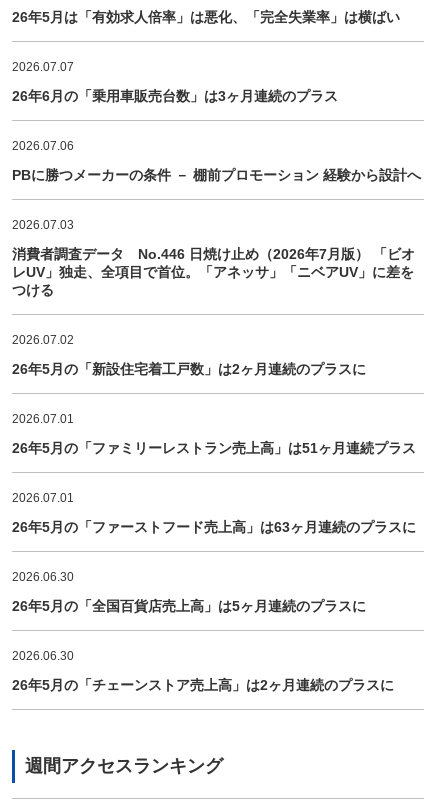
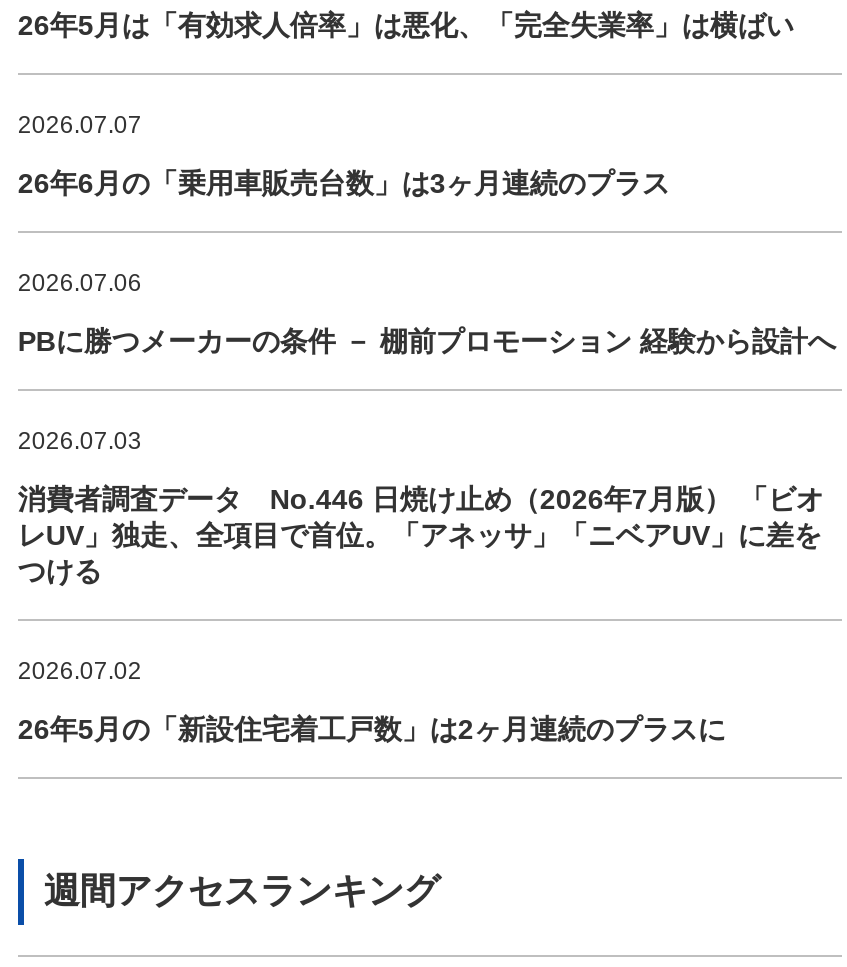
- 2026.07.01
- 26年5月の「ファミリーレストラン売上高」は51ヶ月連続プラス
- 2026.07.01
- 26年5月の「ファーストフード売上高」は63ヶ月連続のプラスに
- 2026.06.30
- 26年5月の「全国百貨店売上高」は5ヶ月連続のプラスに
- 2026.06.30
- 26年5月の「チェーンストア売上高」は2ヶ月連続のプラスに
